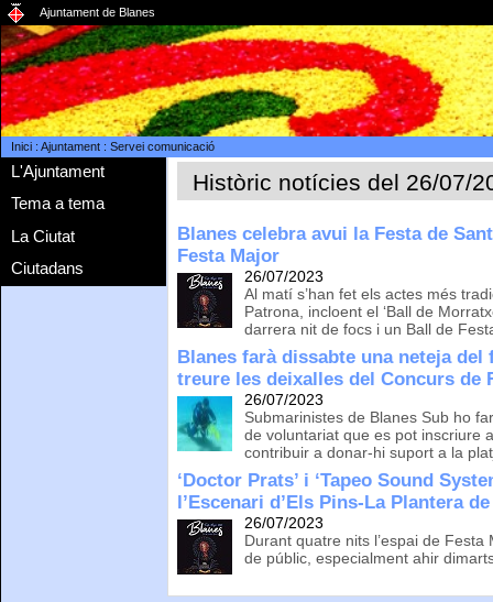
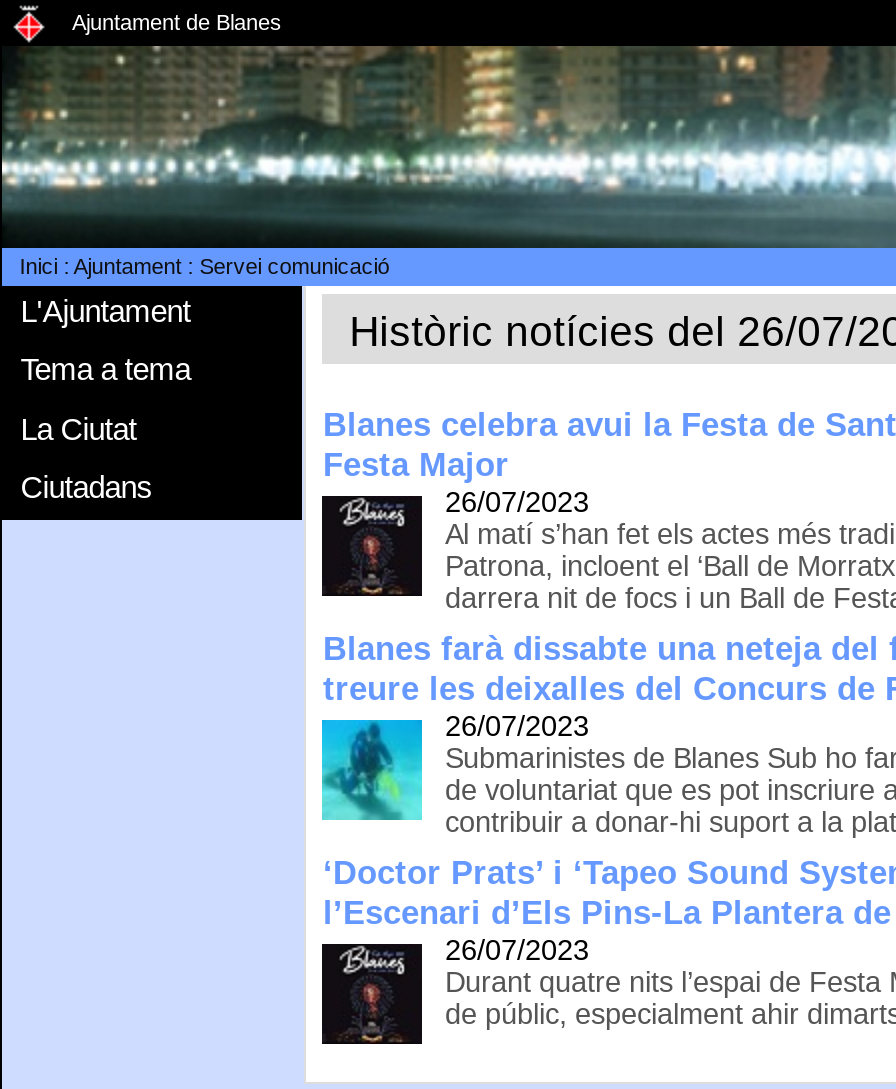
- [image]
+ [image]
